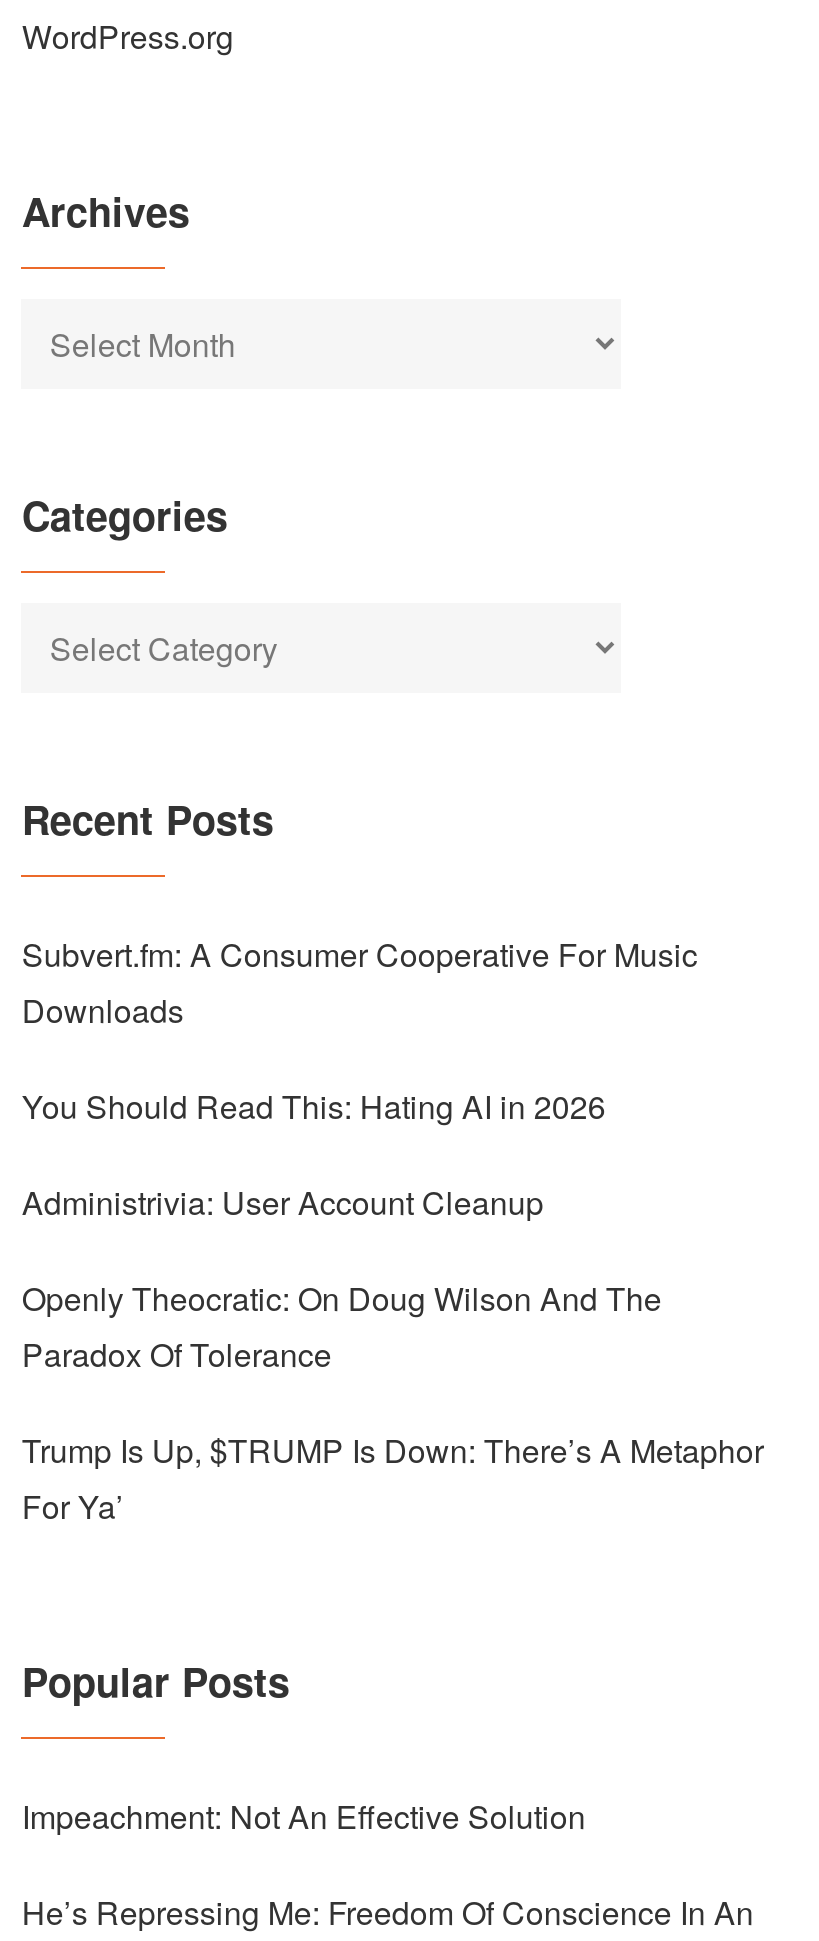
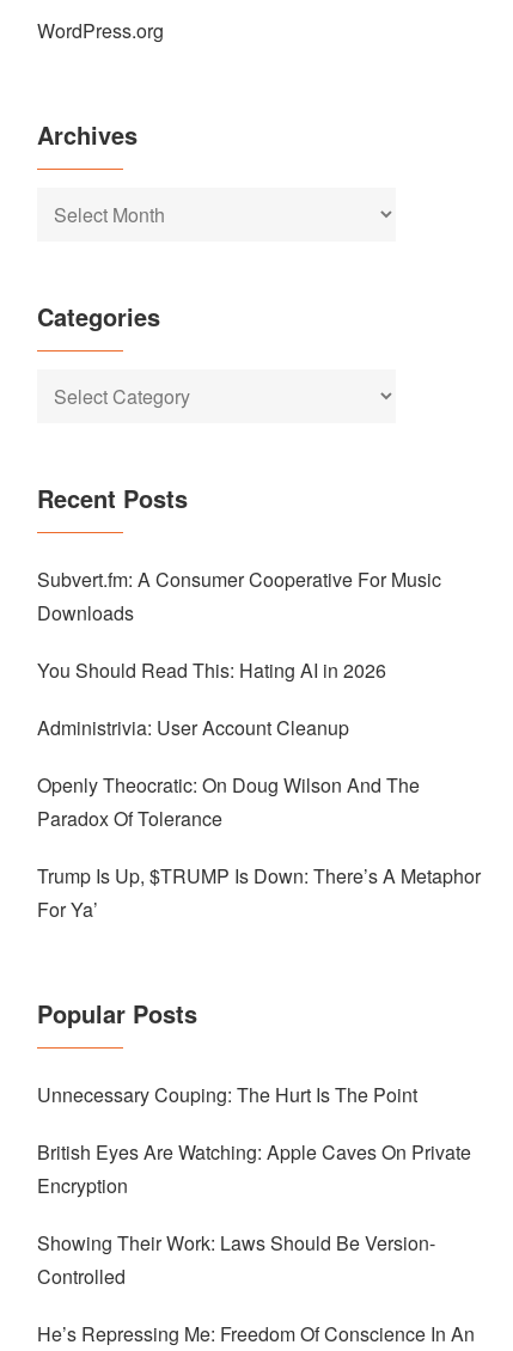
- Impeachment: Not An Effective Solution
+ Unnecessary Couping: The Hurt Is The Point
+ British Eyes Are Watching: Apple Caves On Private
+ Encryption
+ Showing Their Work: Laws Should Be Version-
+ Controlled
